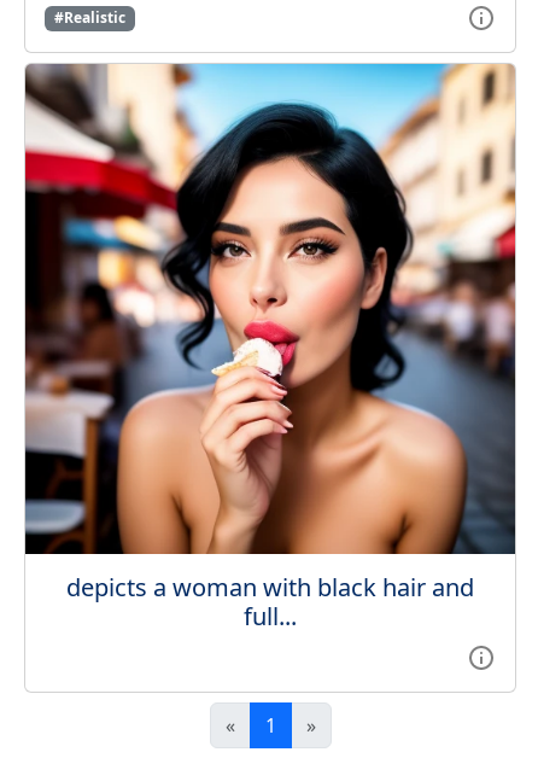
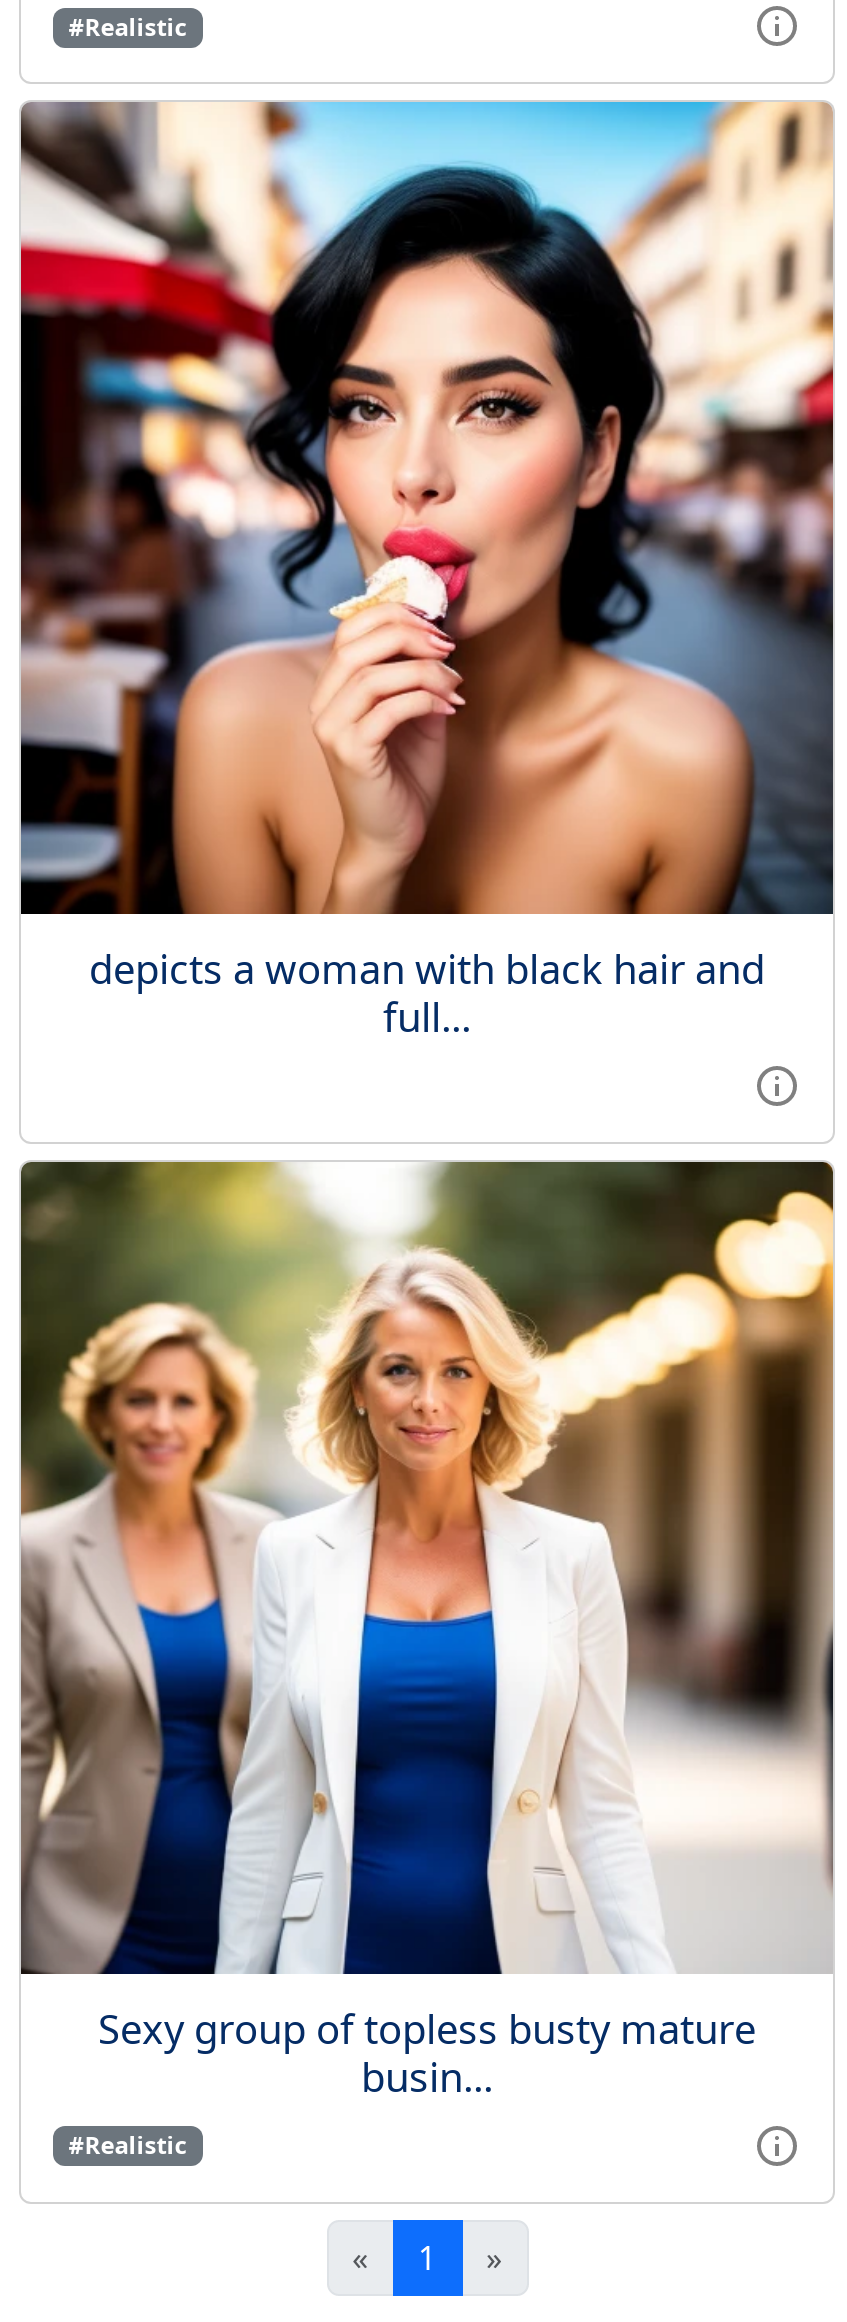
+ [image]
+ Sexy group of topless busty mature
+ busin...
+ #Realistic
